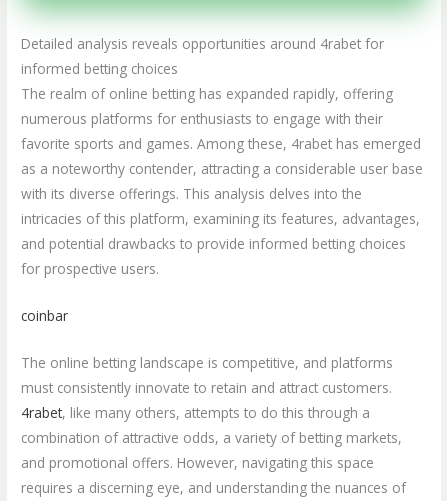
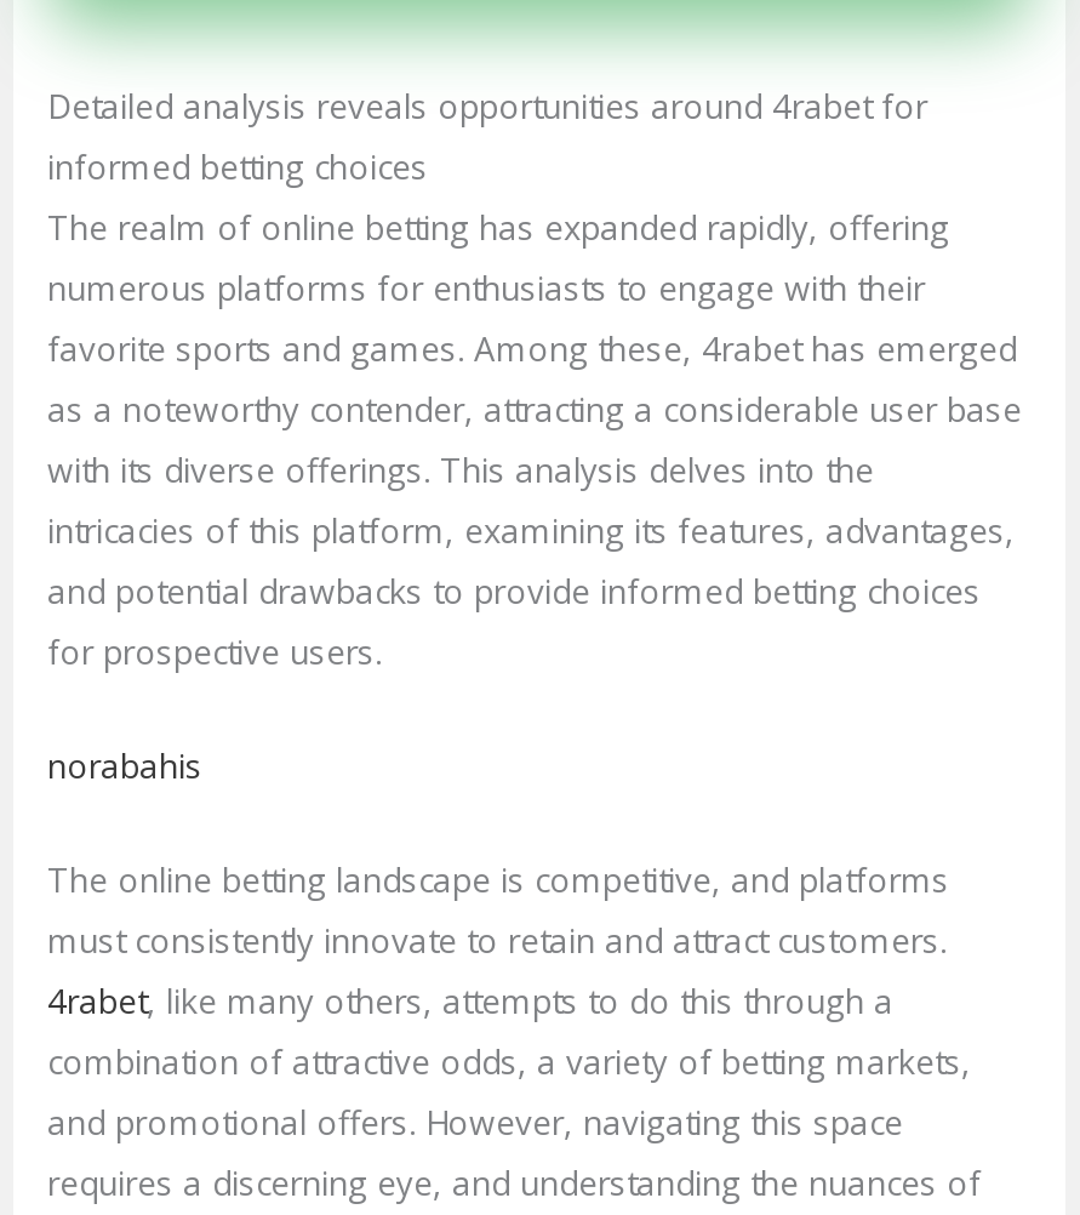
- coinbar
+ norabahis
